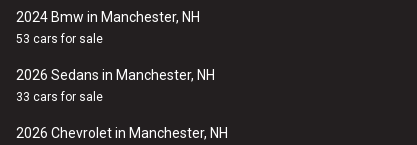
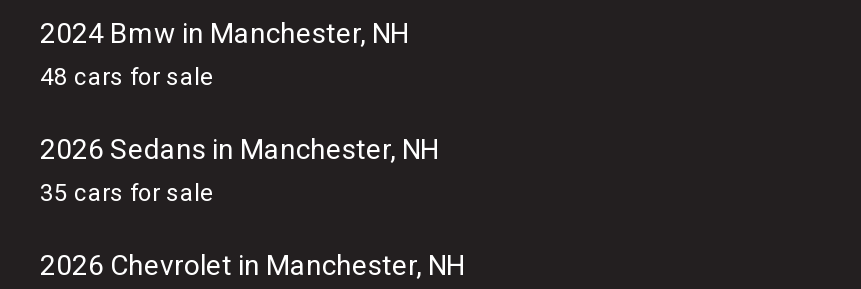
- 53 cars for sale
+ 48 cars for sale

- 33 cars for sale
+ 35 cars for sale
